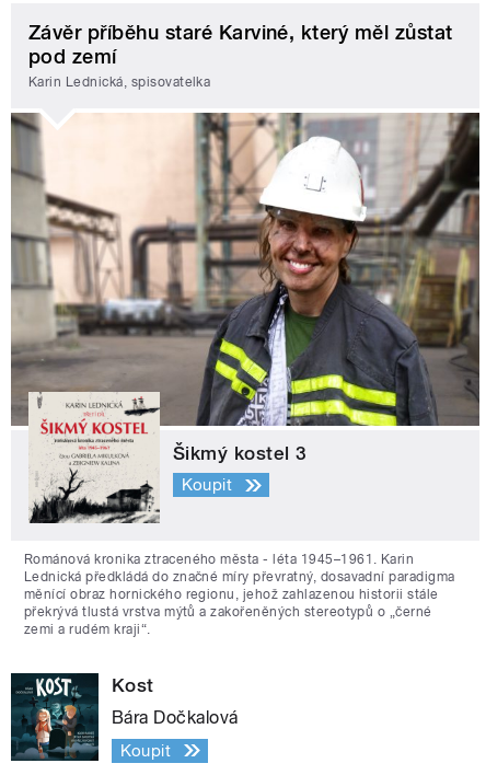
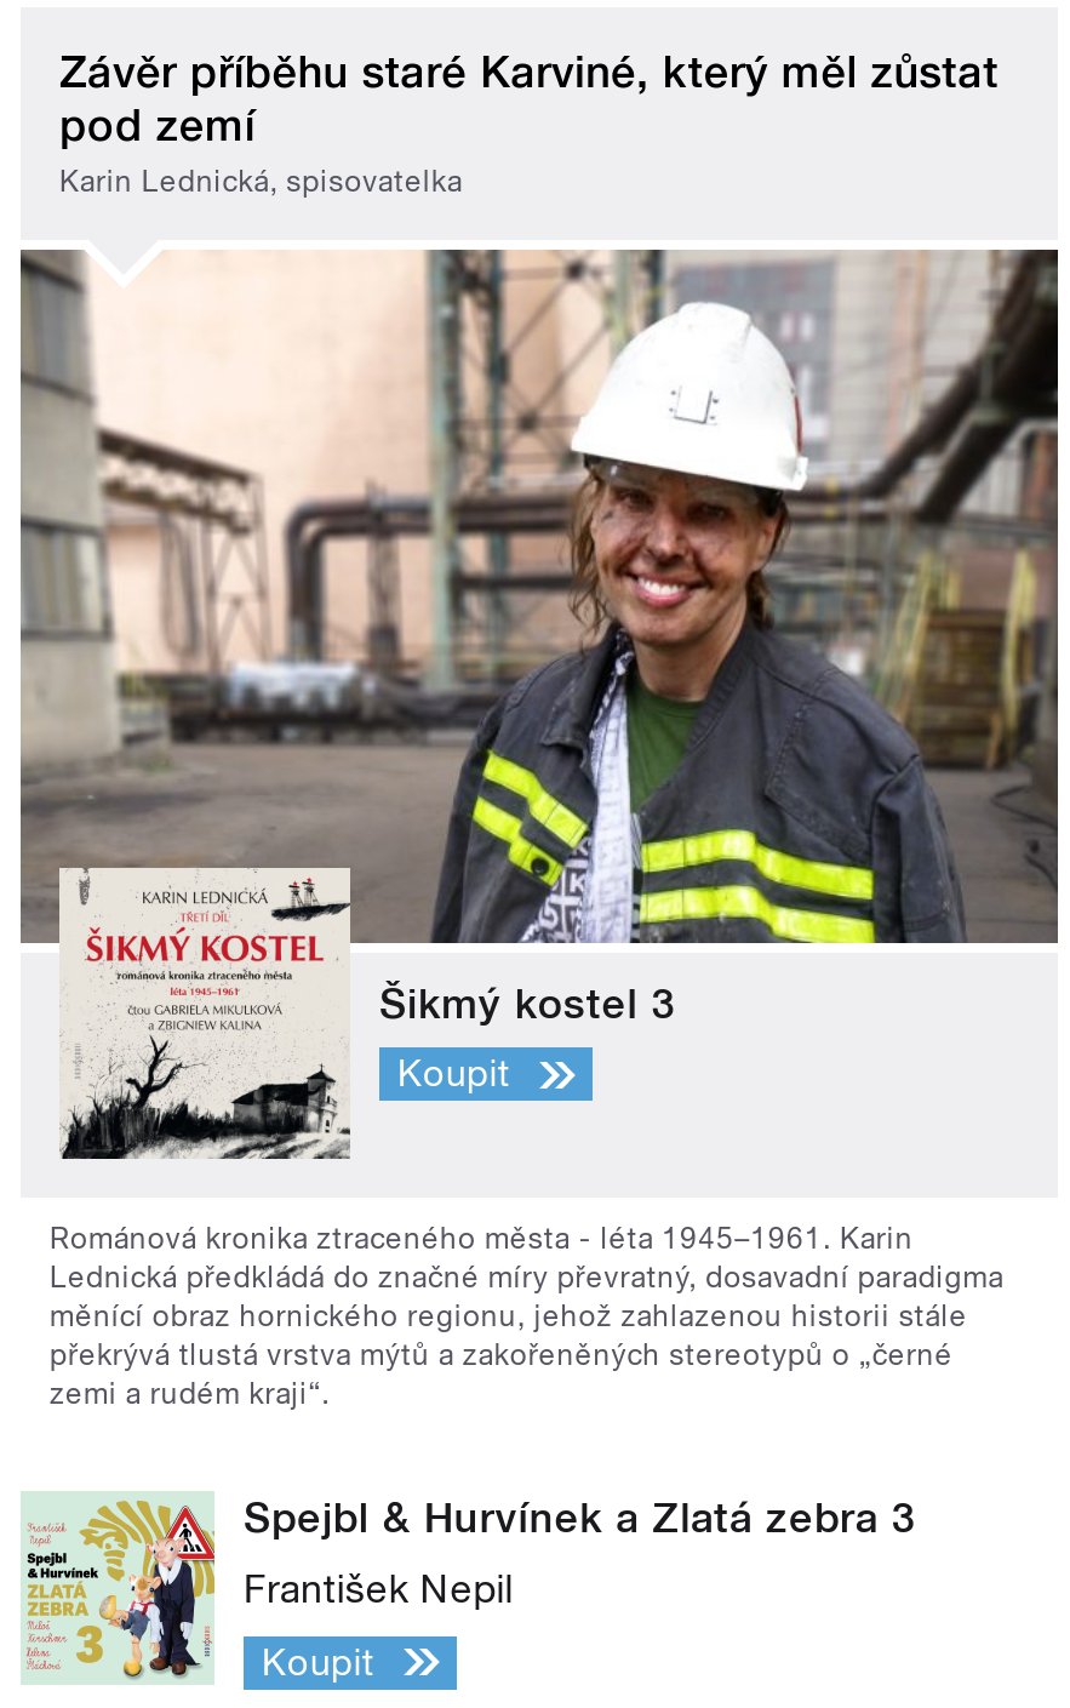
- [image]
- Kost
+ [image]
+ Spejbl & Hurvínek a Zlatá zebra 3

- Bára Dočkalová
+ František Nepil
